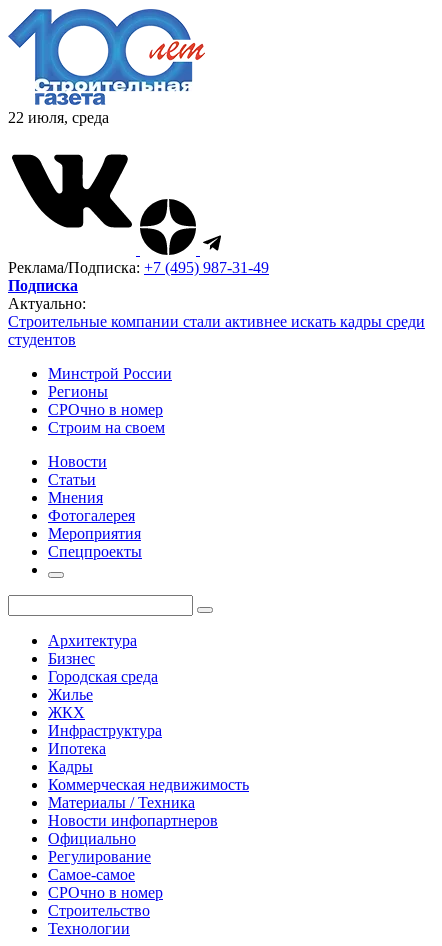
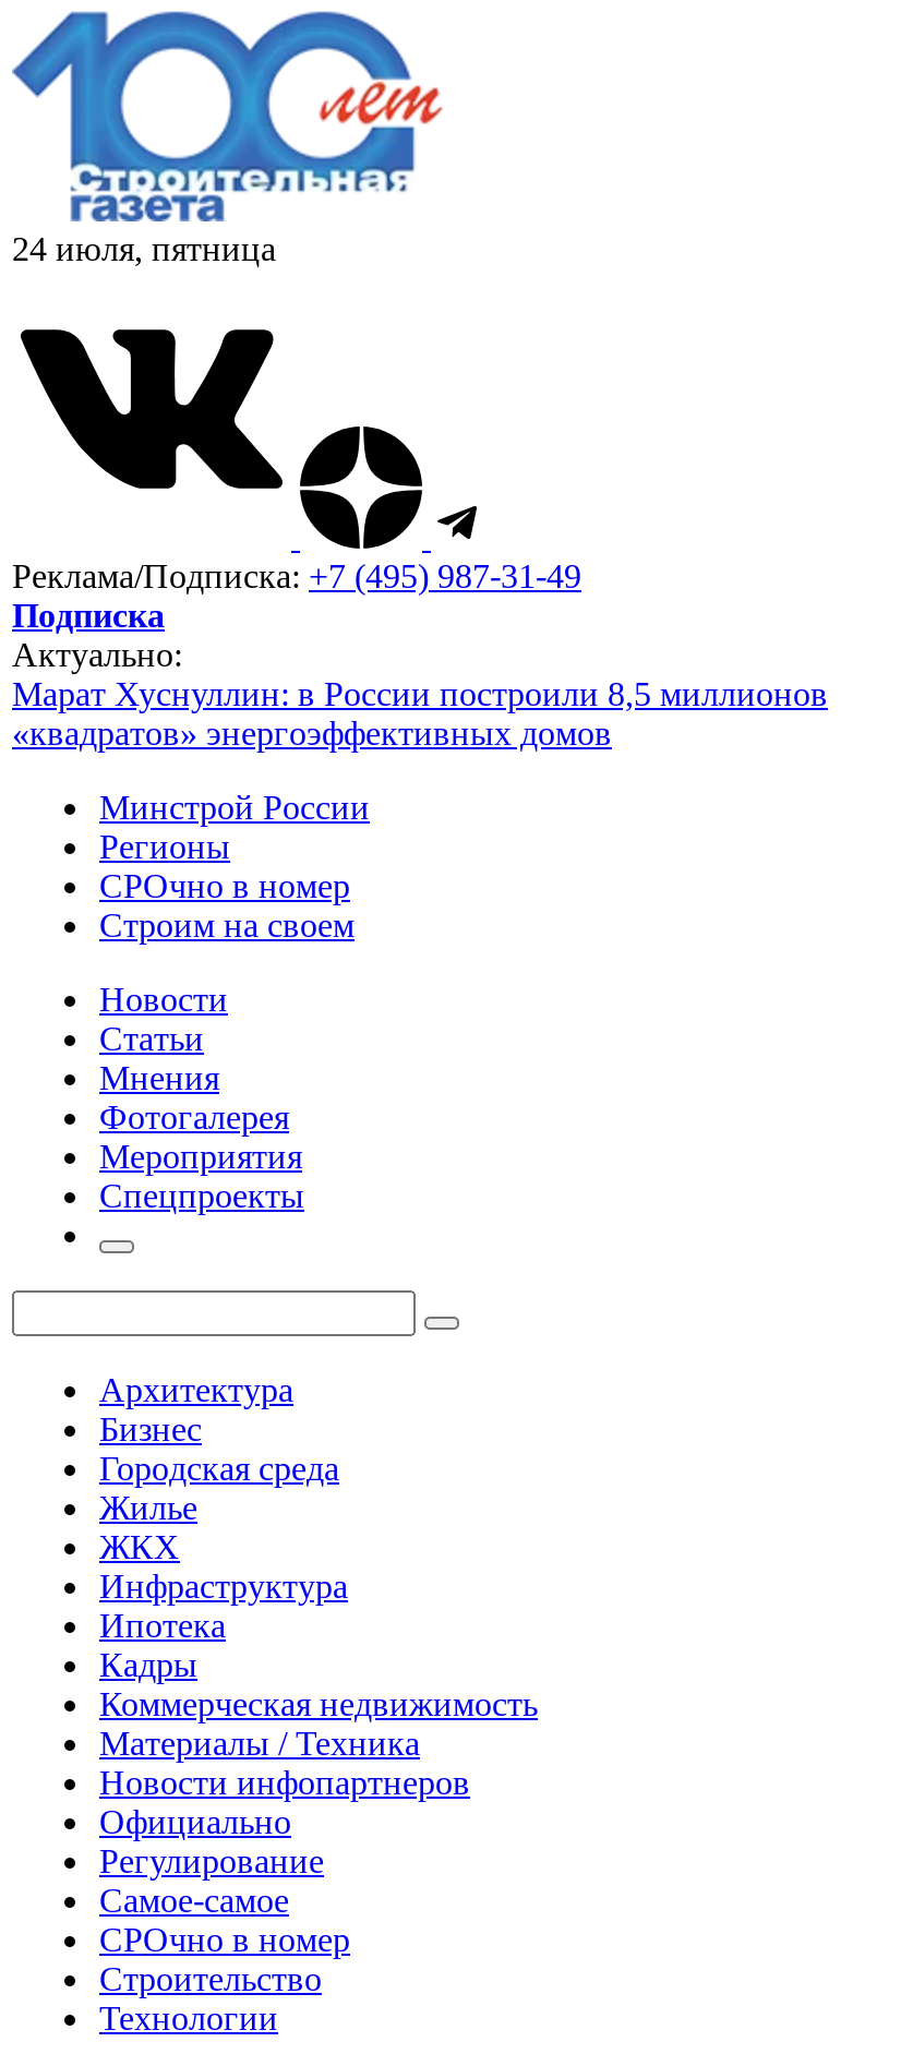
- 22 июля, среда
+ 24 июля, пятница

- Строительные компании стали активнее искать кадры среди
- студентов
+ Марат Хуснуллин: в России построили 8,5 миллионов
+ «квадратов» энергоэффективных домов
